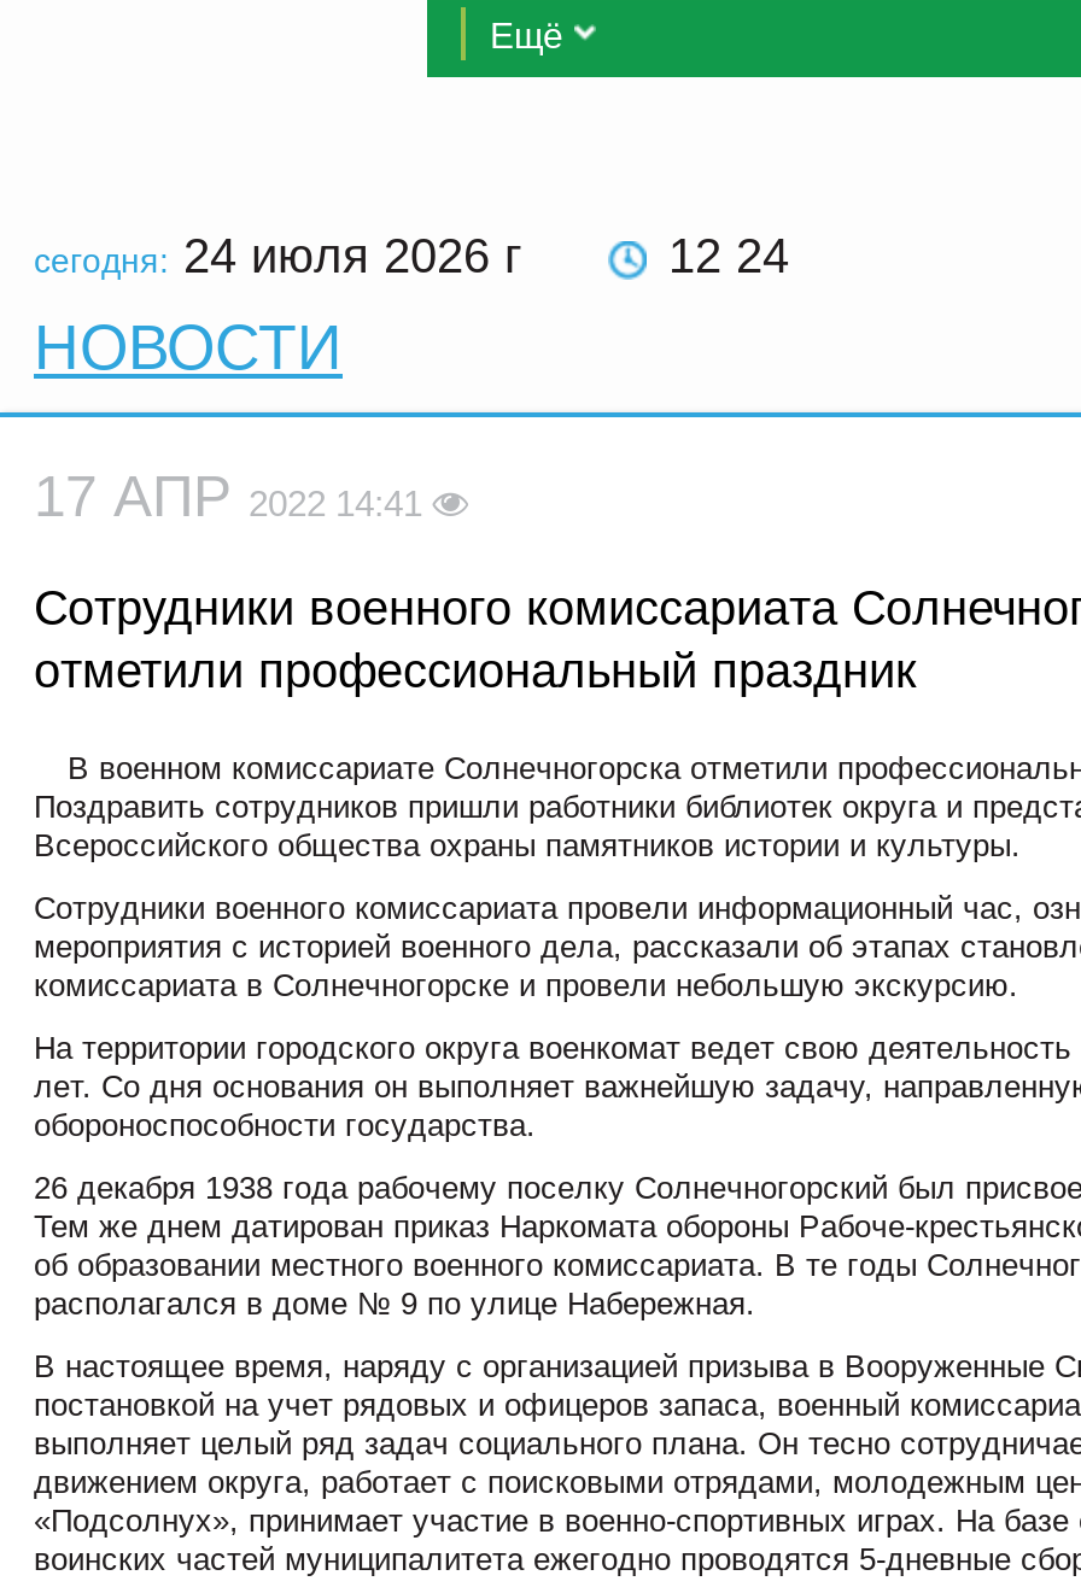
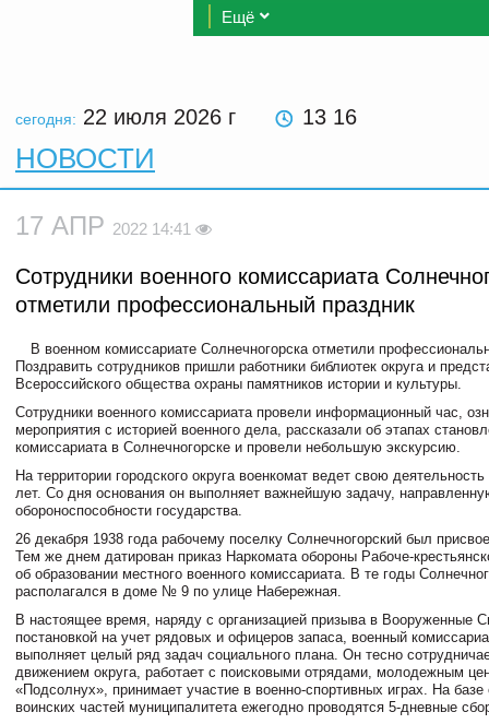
- сегодня: 24 июля 2026 г
- 12:24
+ сегодня: 22 июля 2026 г
+ 13 16
